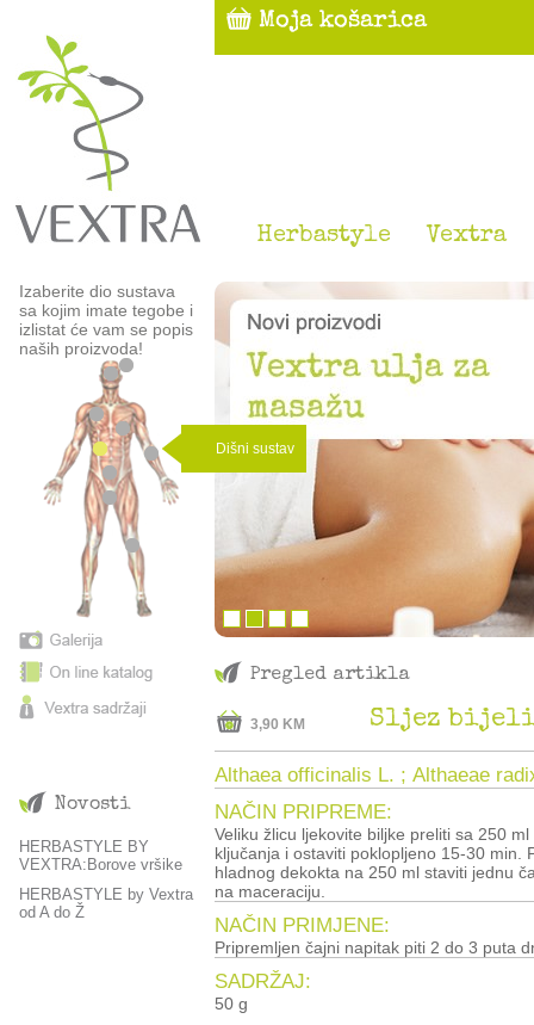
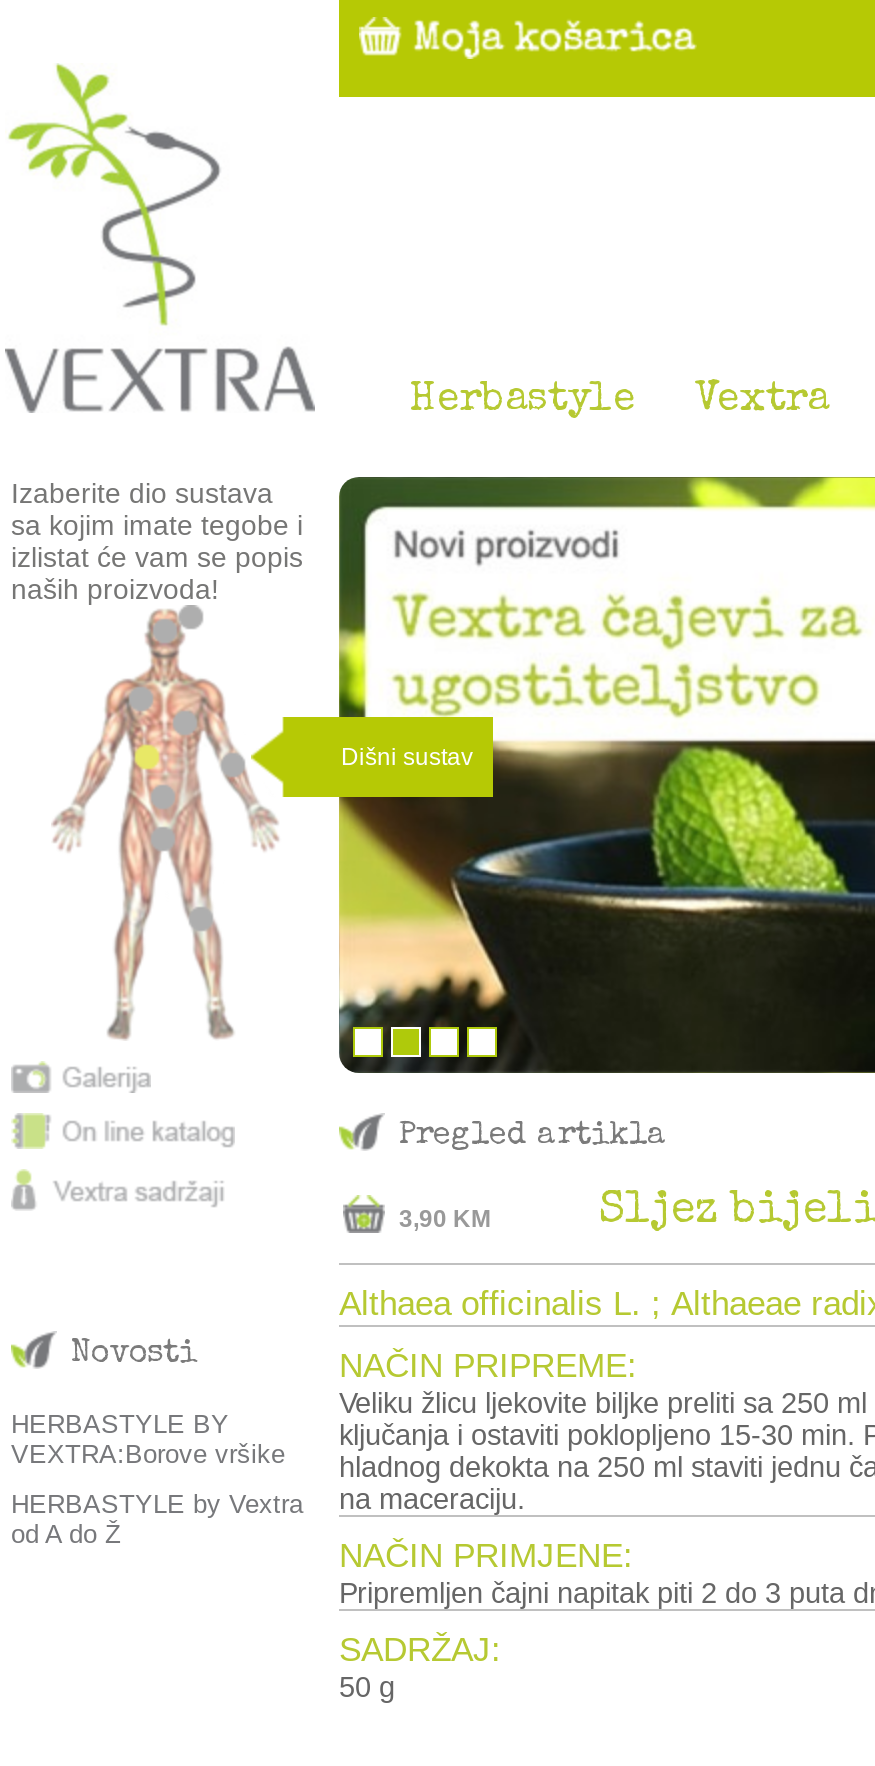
- [image]
+ [image]

- [image]
+ [image]
